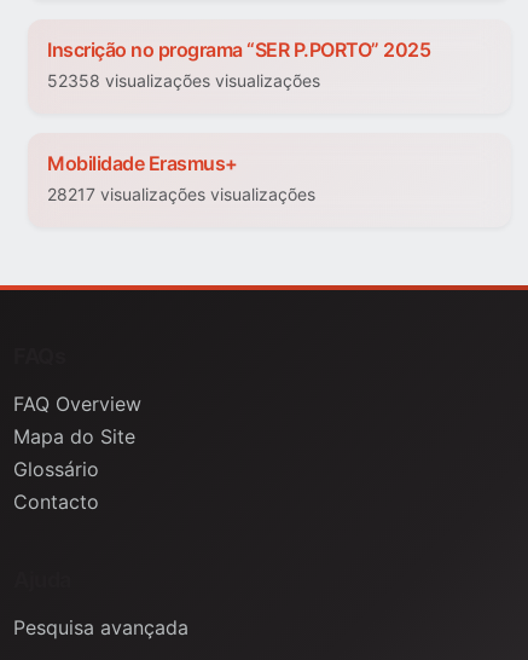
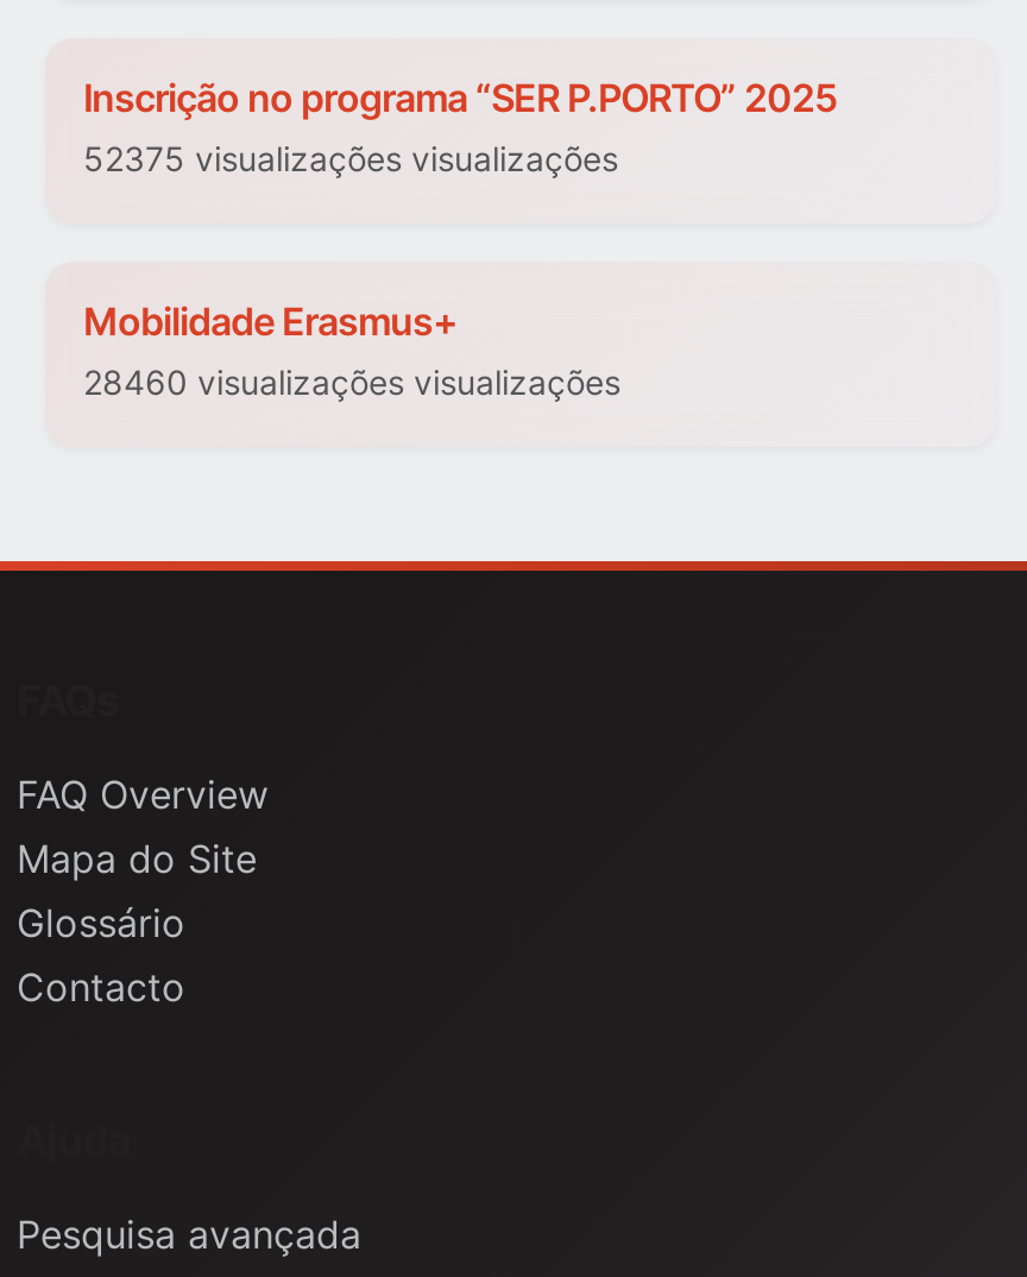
- 52358 visualizações visualizações
+ 52375 visualizações visualizações

- 28217 visualizações visualizações
+ 28460 visualizações visualizações
